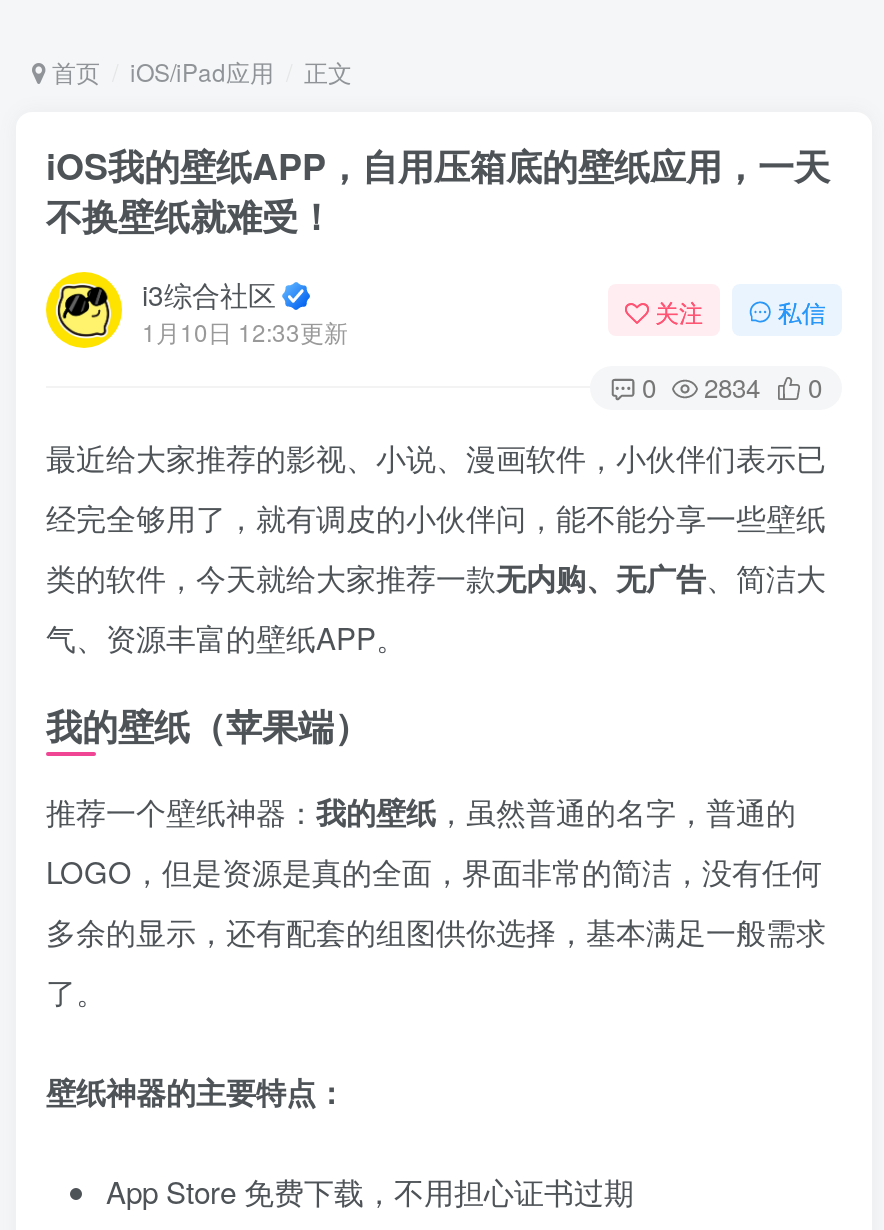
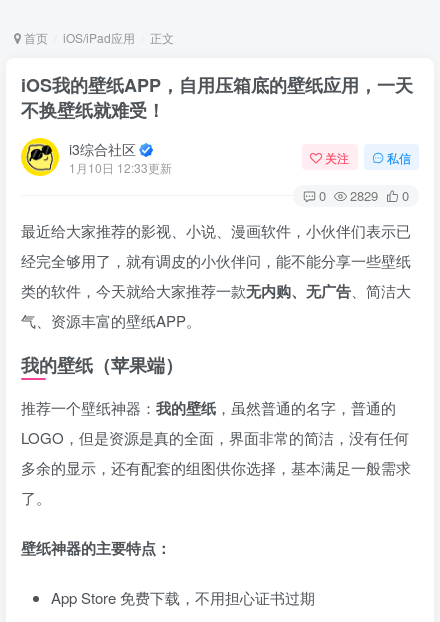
- 0 2834 0
+ 0 2829 0
